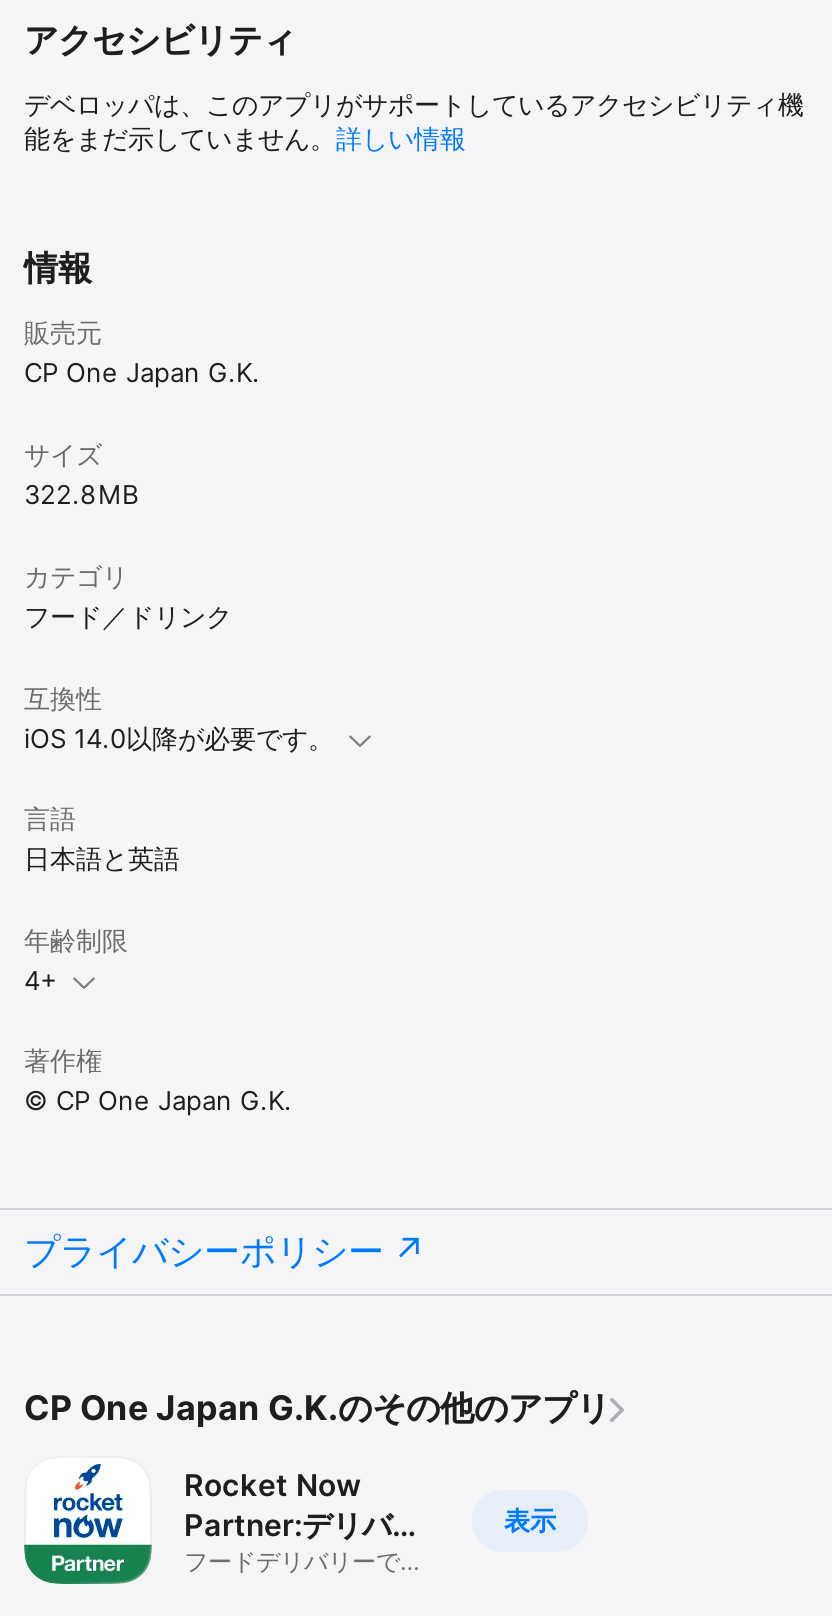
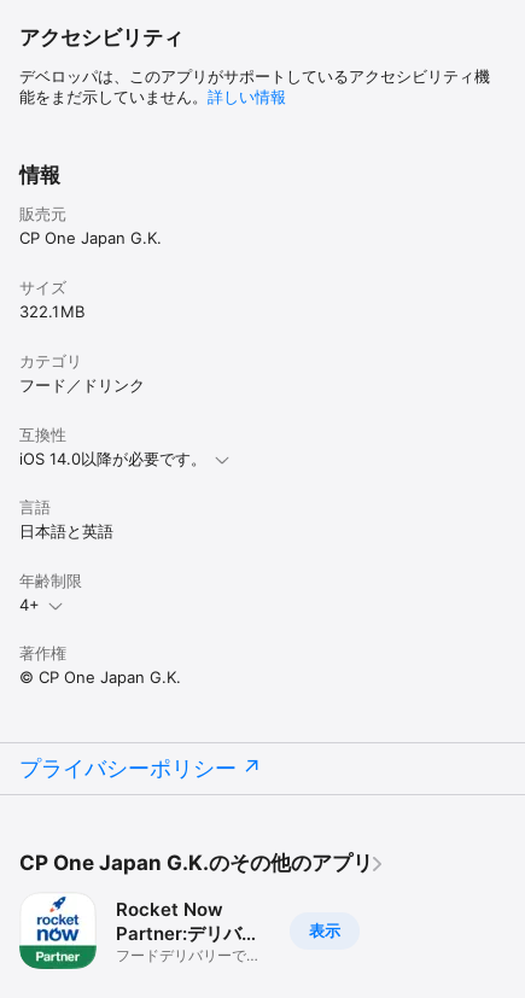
- 322.8 MB
+ 322.1 MB
